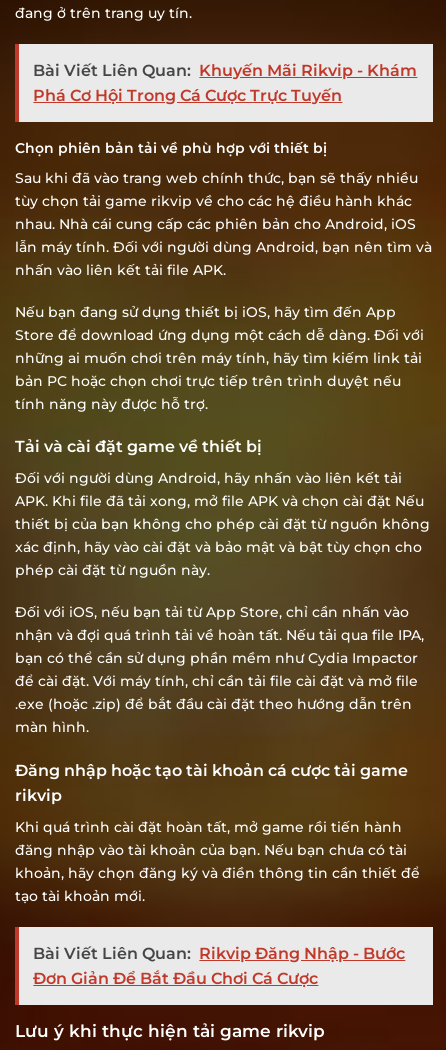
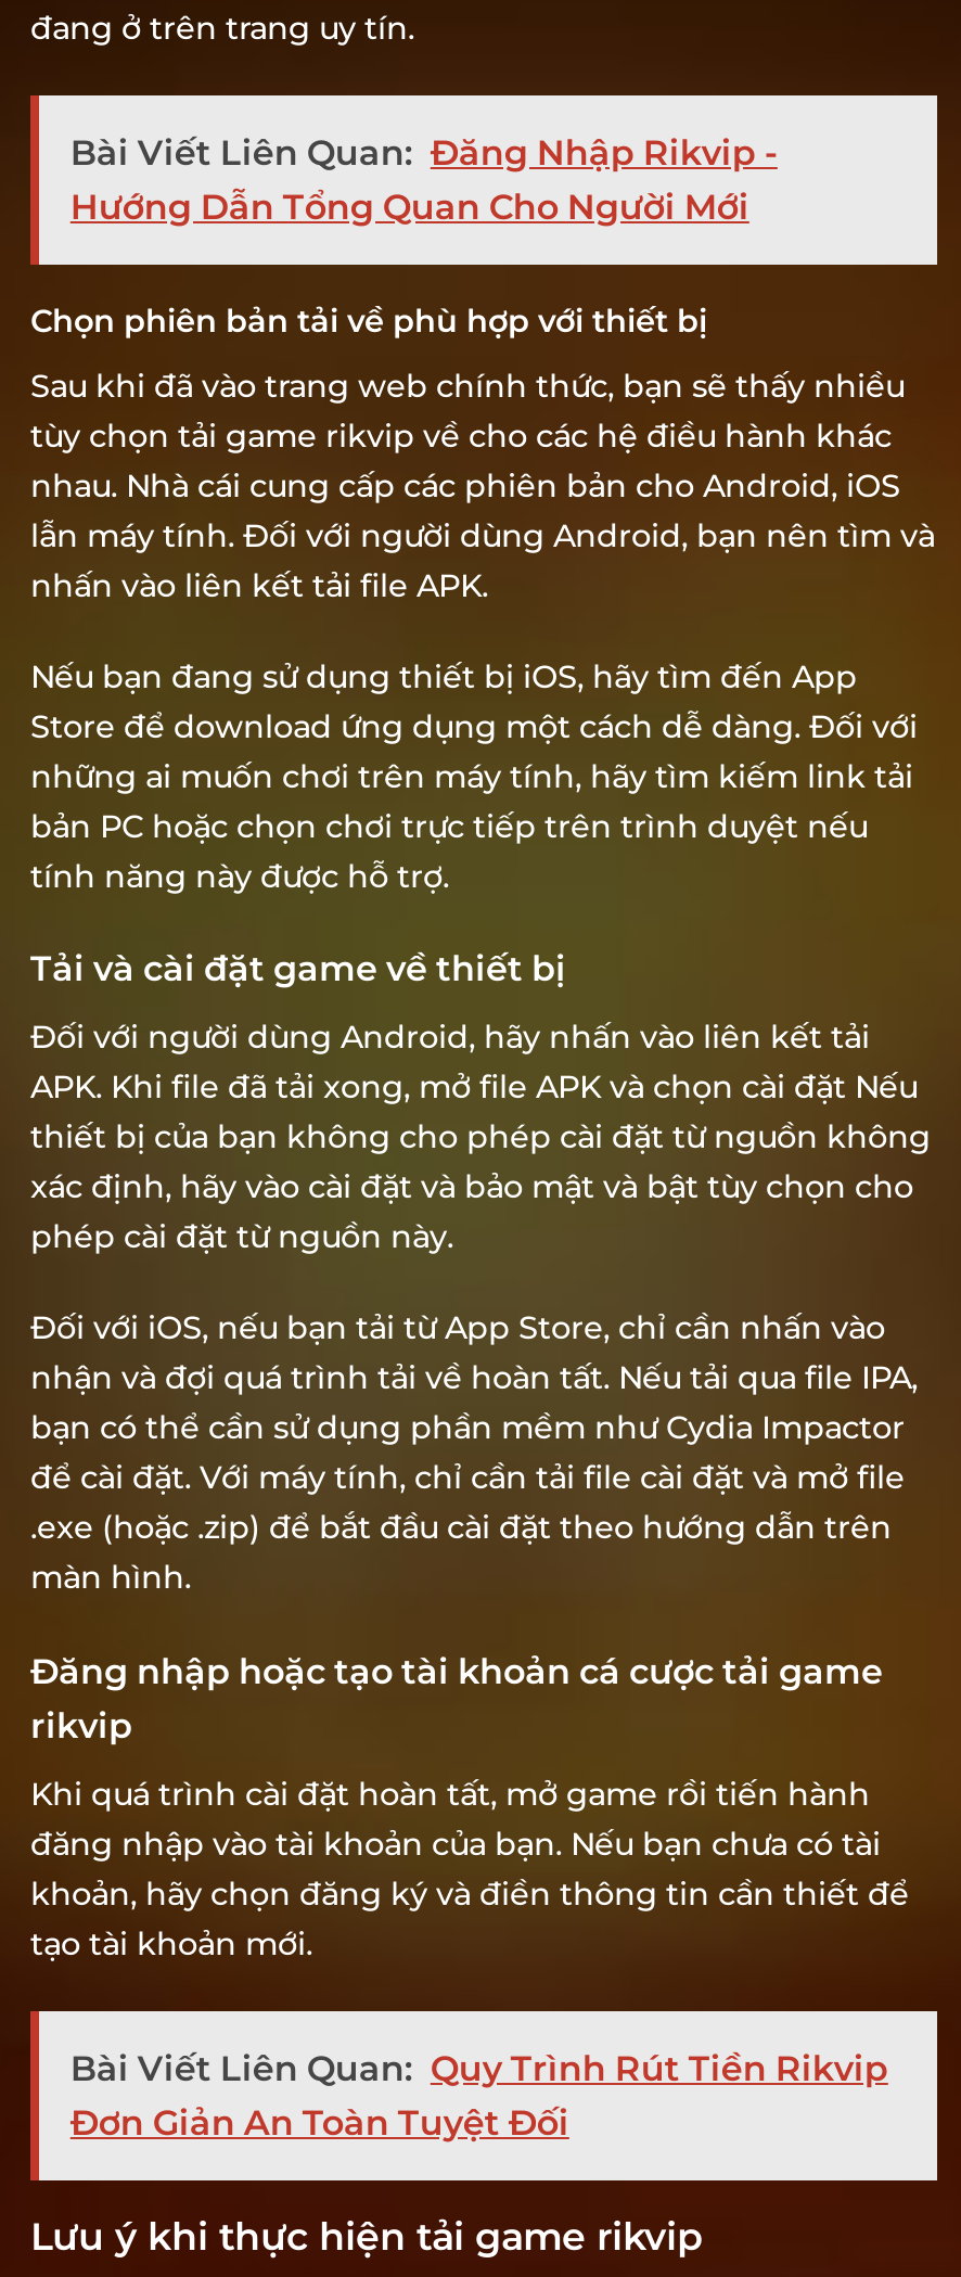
- Bài Viết Liên Quan: Khuyến Mãi Rikvip - Khám
- Phá Cơ Hội Trong Cá Cược Trực Tuyến
+ Bài Viết Liên Quan: Đăng Nhập Rikvip -
+ Hướng Dẫn Tổng Quan Cho Người Mới

- Bài Viết Liên Quan: Rikvip Đăng Nhập - Bước
- Đơn Giản Để Bắt Đầu Chơi Cá Cược
+ Bài Viết Liên Quan: Quy Trình Rút Tiền Rikvip
+ Đơn Giản An Toàn Tuyệt Đối
